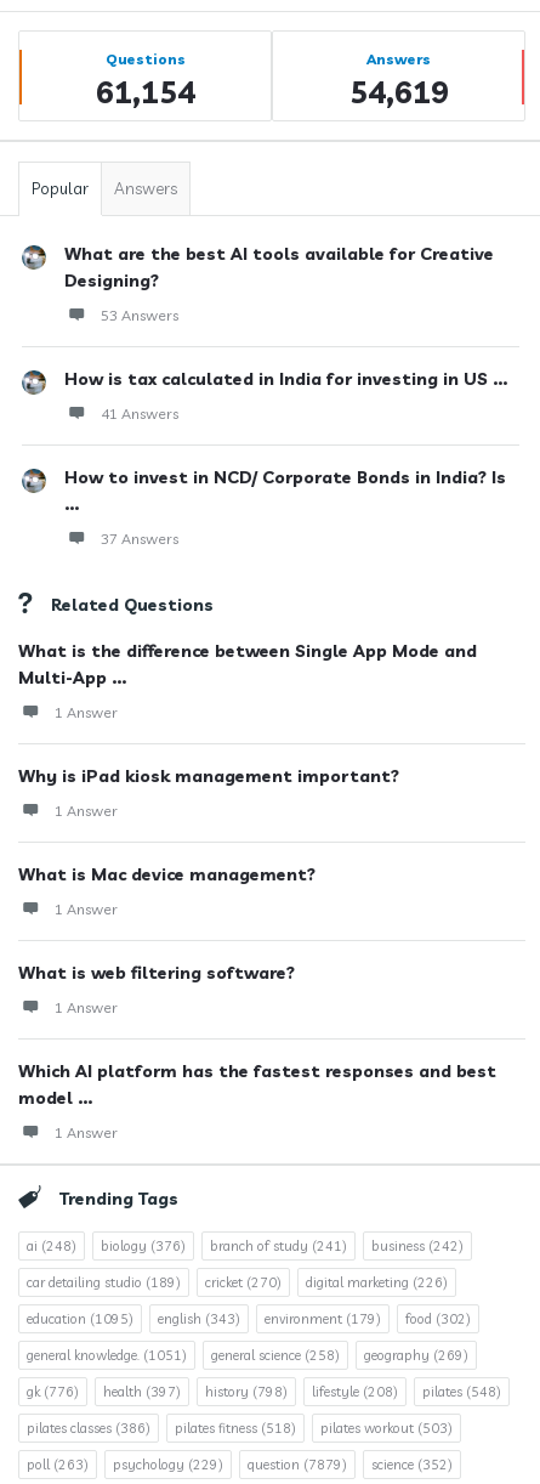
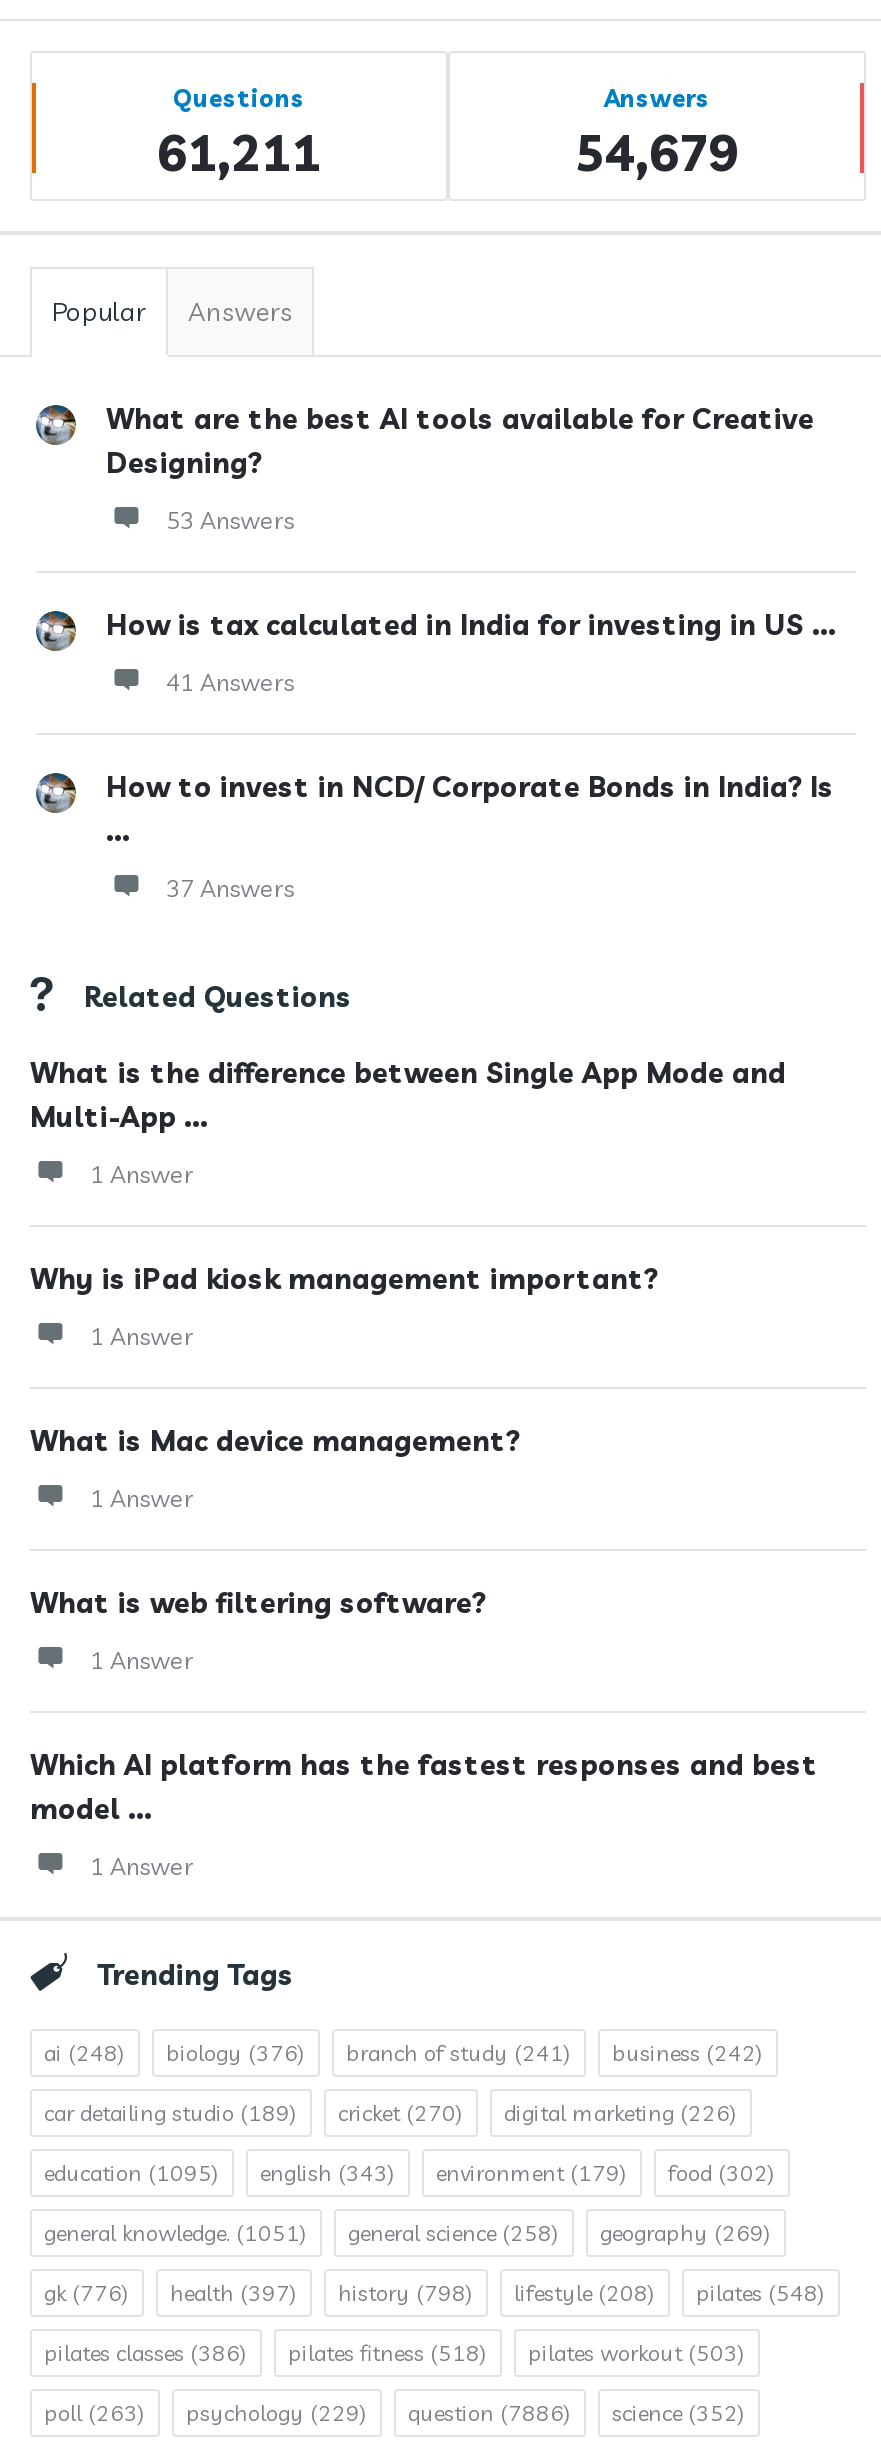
- 61,154
+ 61,211

- 54,619
+ 54,679

- poll (263) psychology (229) question (7879) science (352)
+ poll (263) psychology (229) question (7886) science (352)
